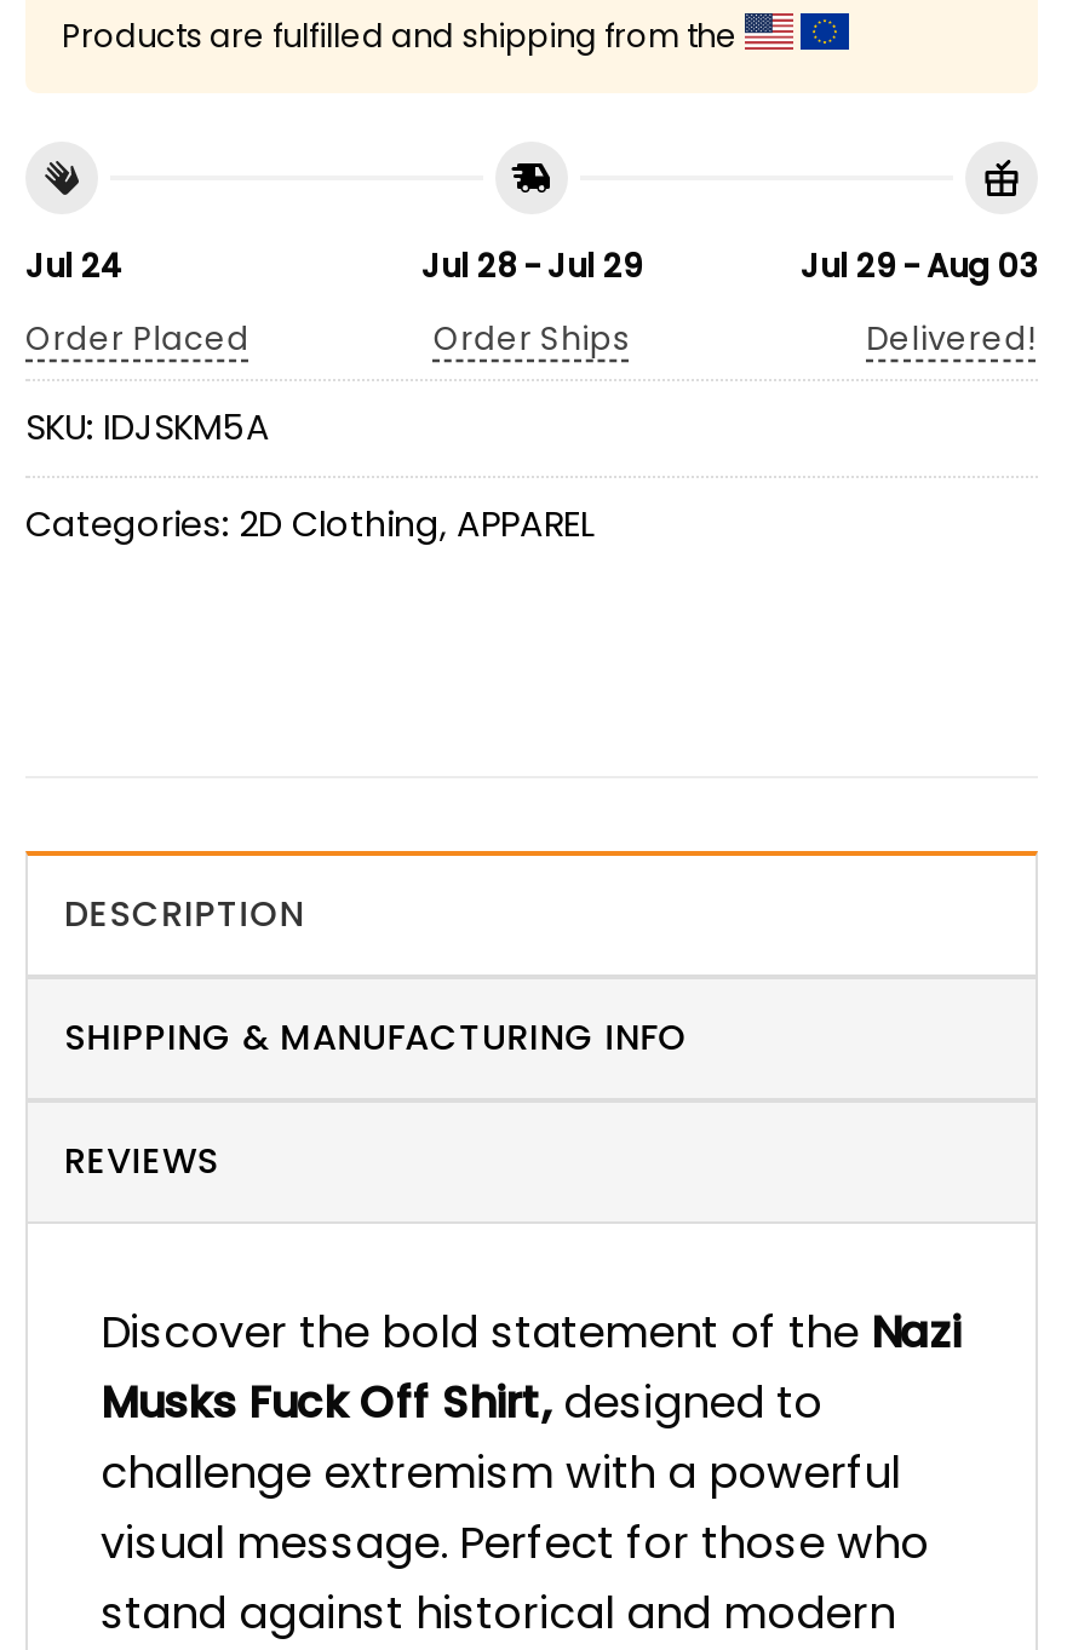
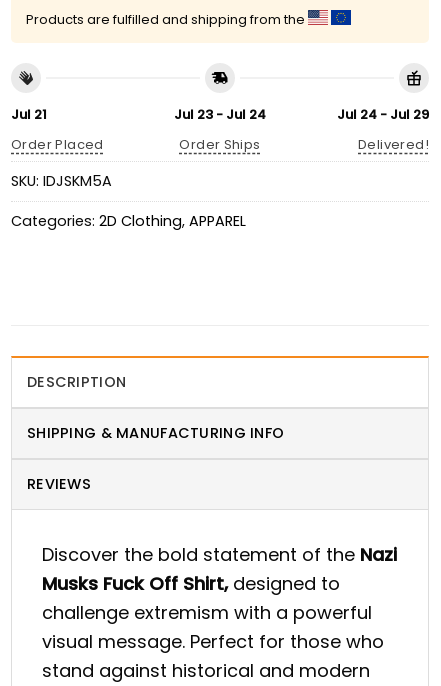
- Jul 24
+ Jul 21

- Jul 28 - Jul 29
+ Jul 23 - Jul 24

- Jul 29 - Aug 03
+ Jul 24 - Jul 29
